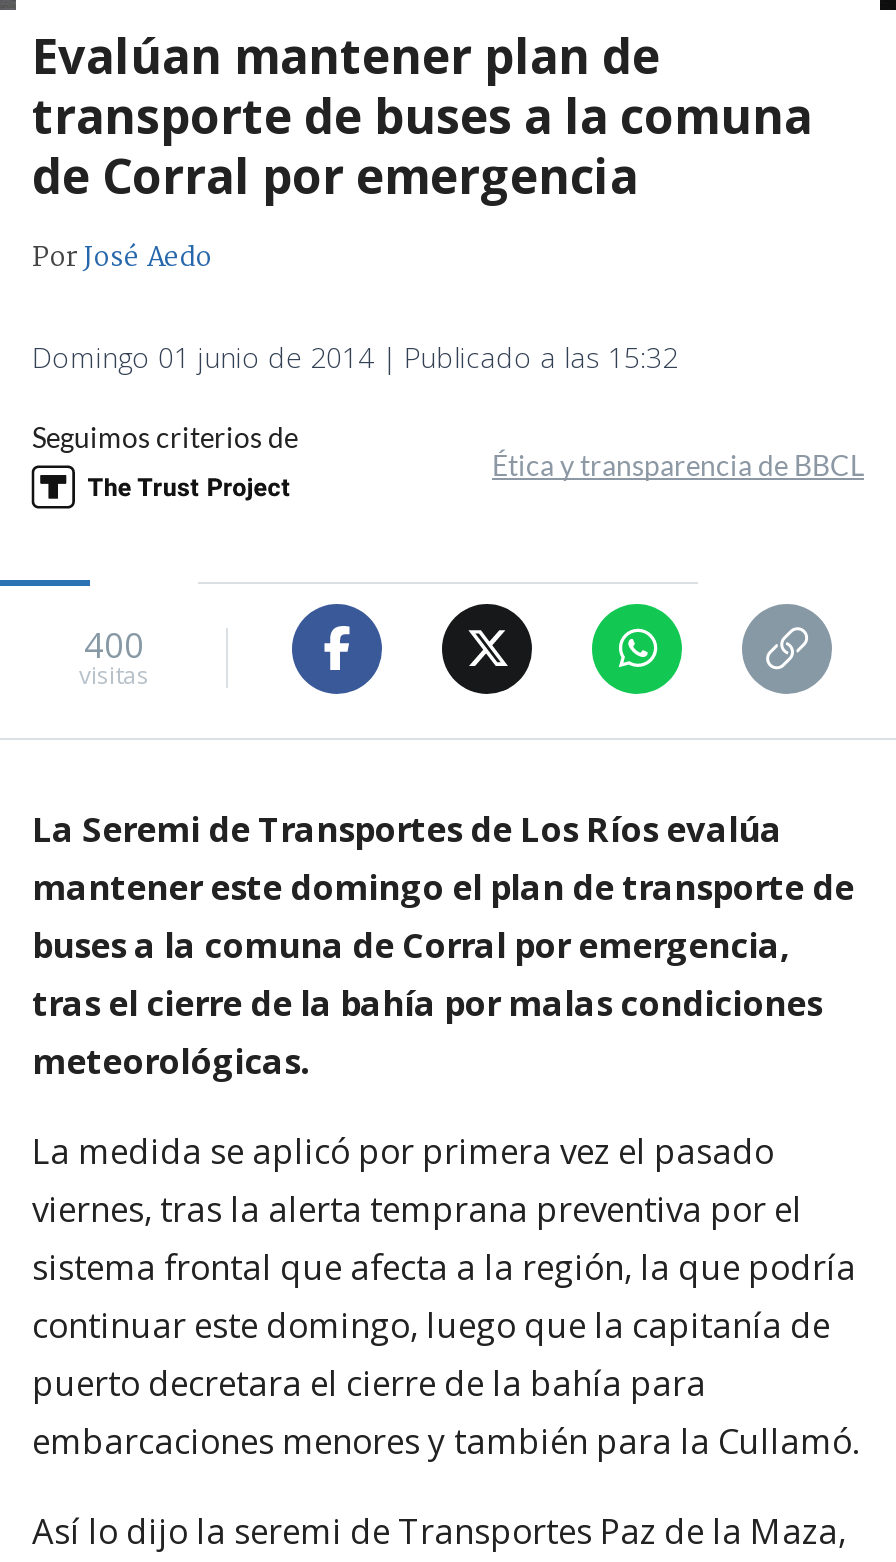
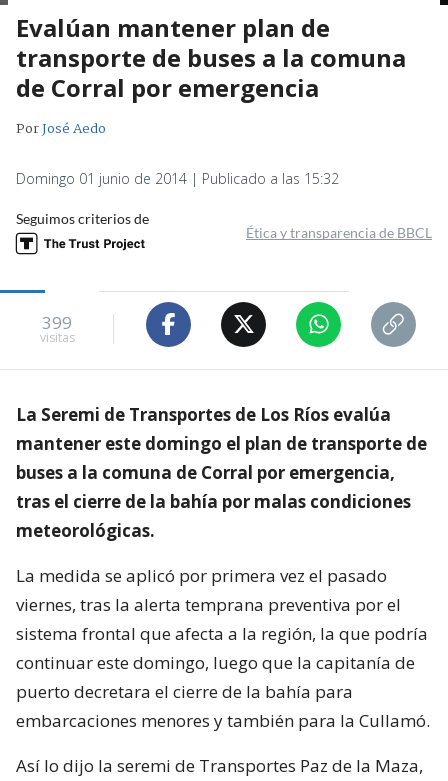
- 400
+ 399
